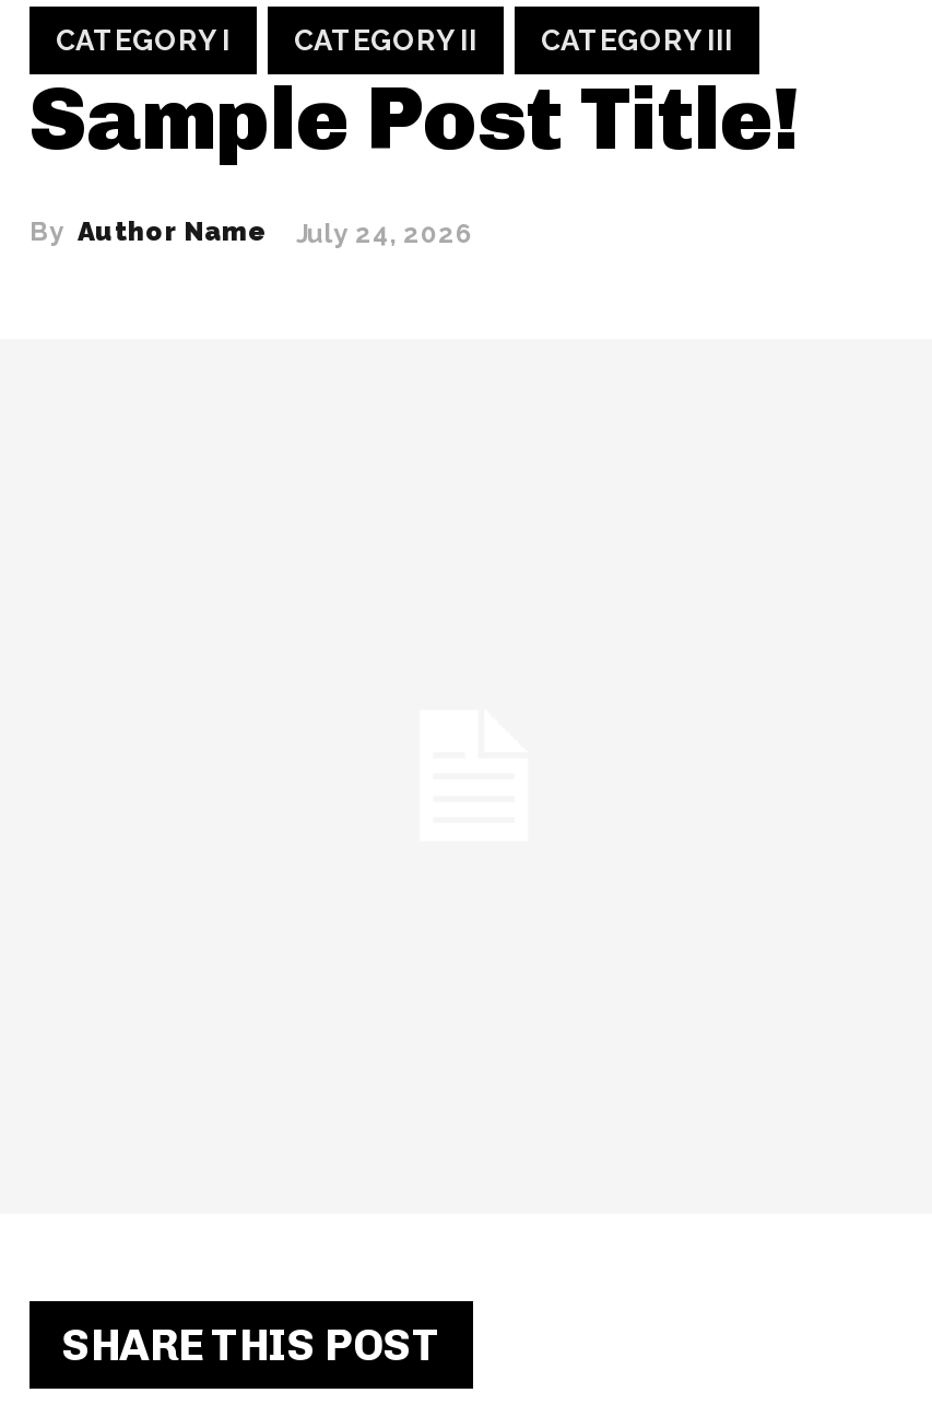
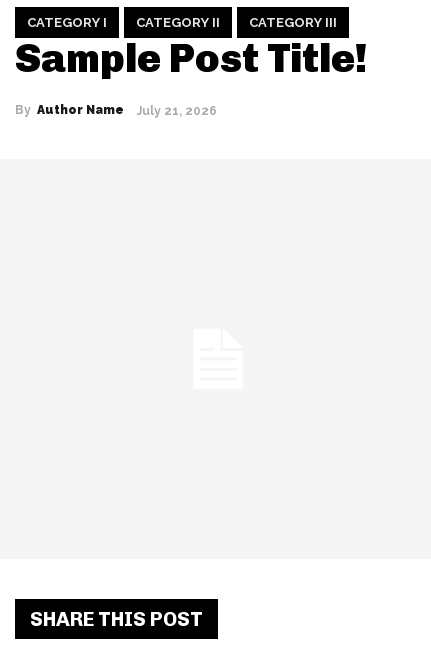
- July 24, 2026
+ July 21, 2026
